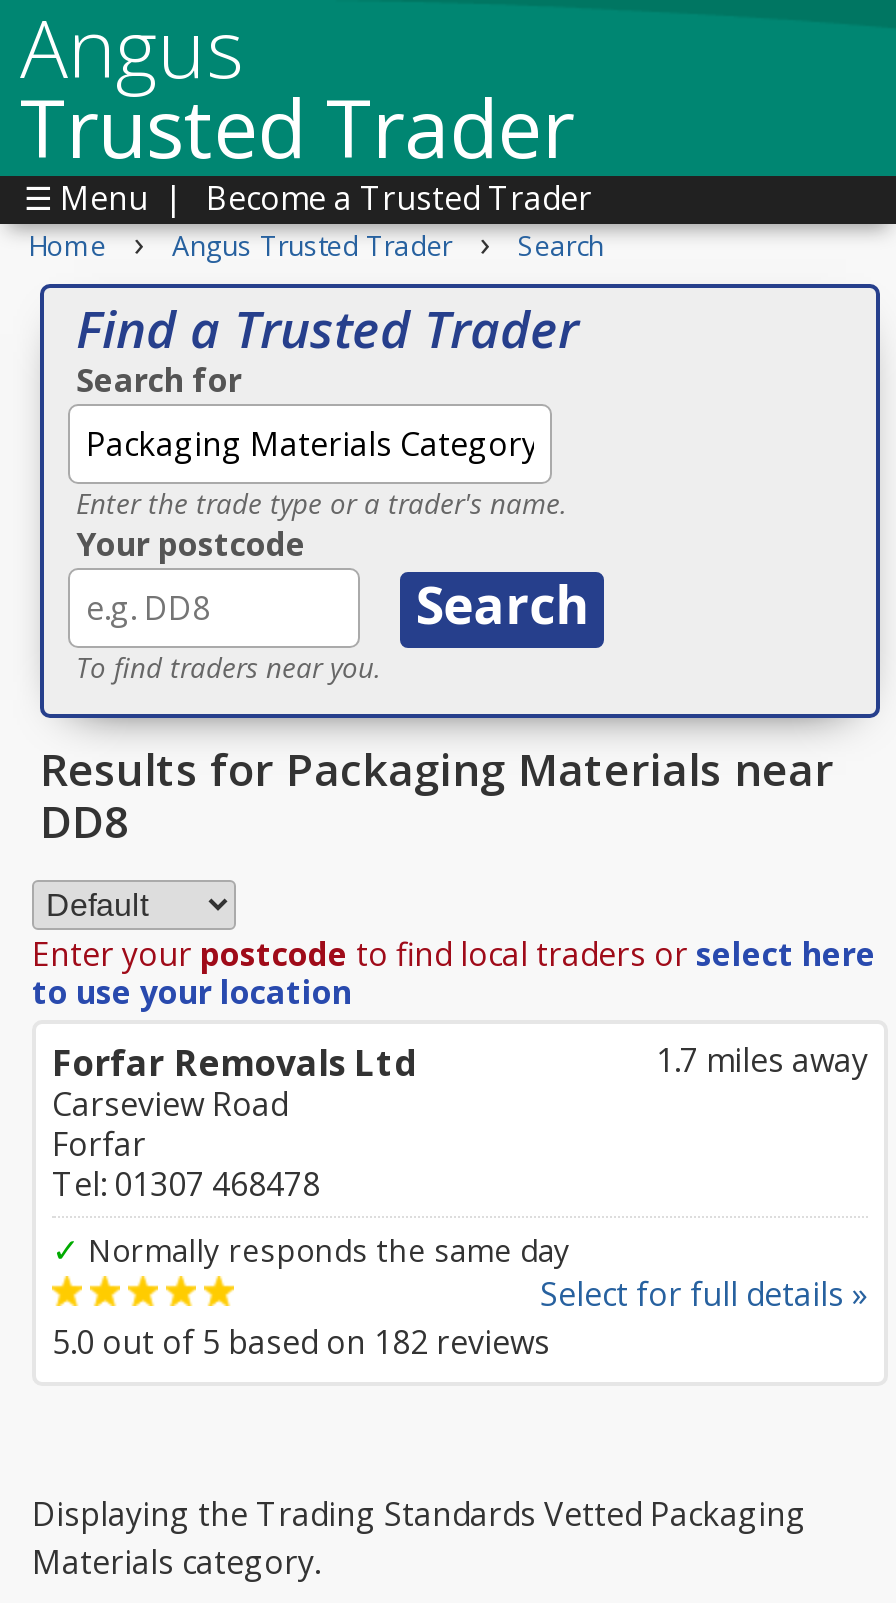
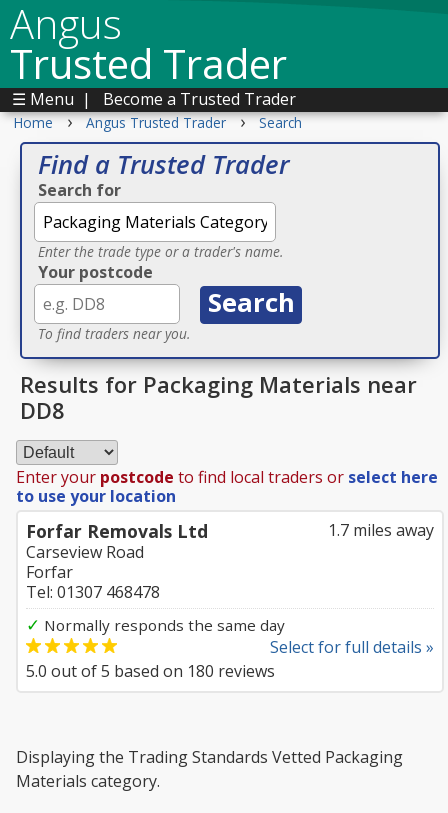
- 5.0 out of 5 based on 182 reviews
+ 5.0 out of 5 based on 180 reviews
